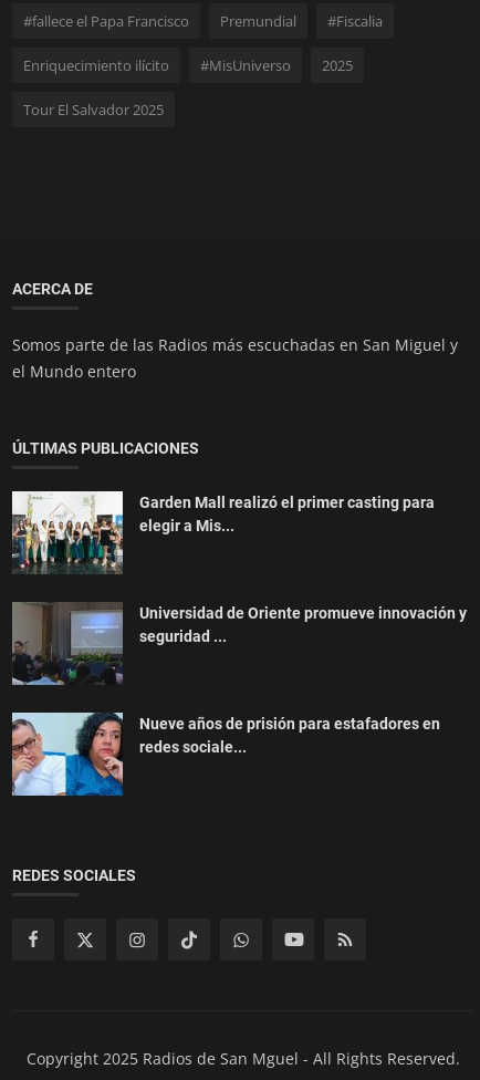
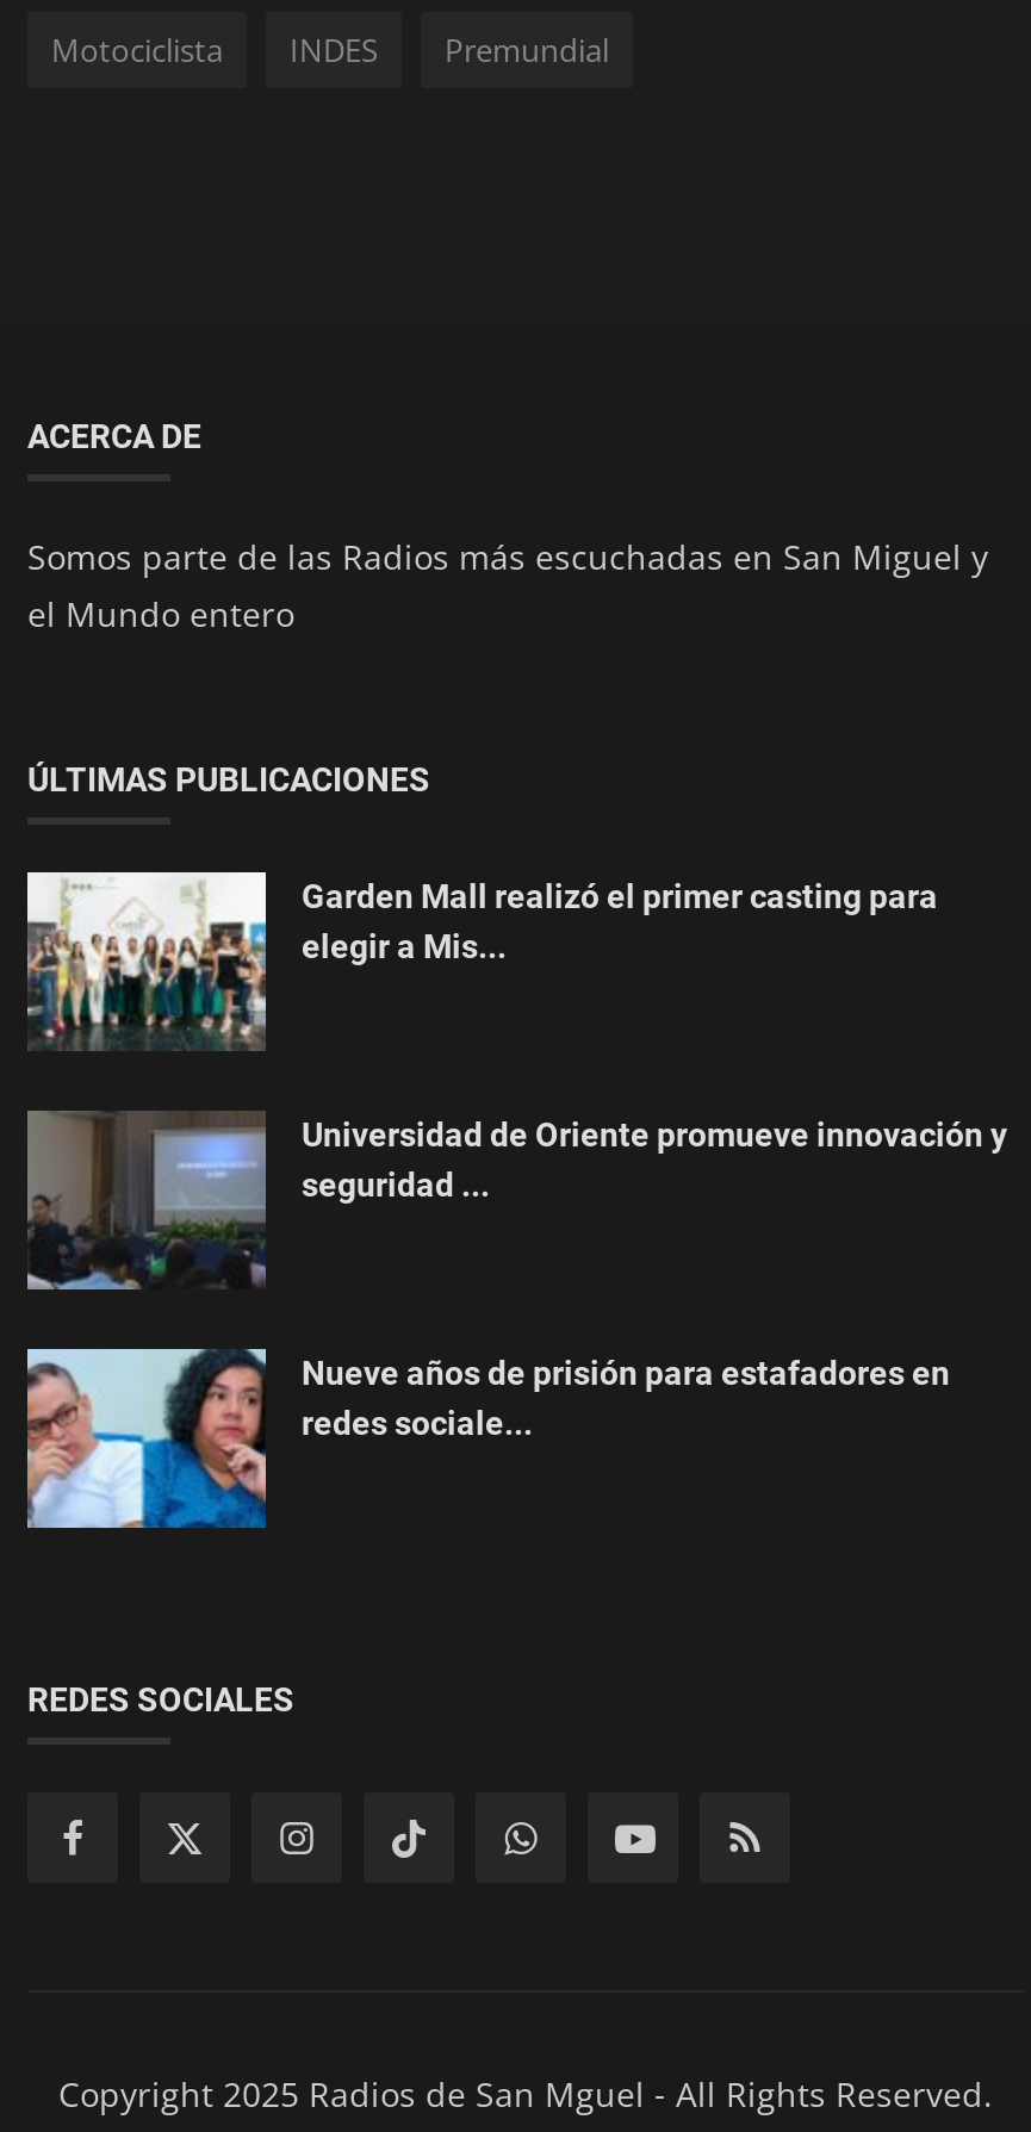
- #fallece el Papa Francisco
+ Motociclista
+ INDES

- #Fiscalia
- Enriquecimiento ilícito
- #MisUniverso
- 2025
- Tour El Salvador 2025
